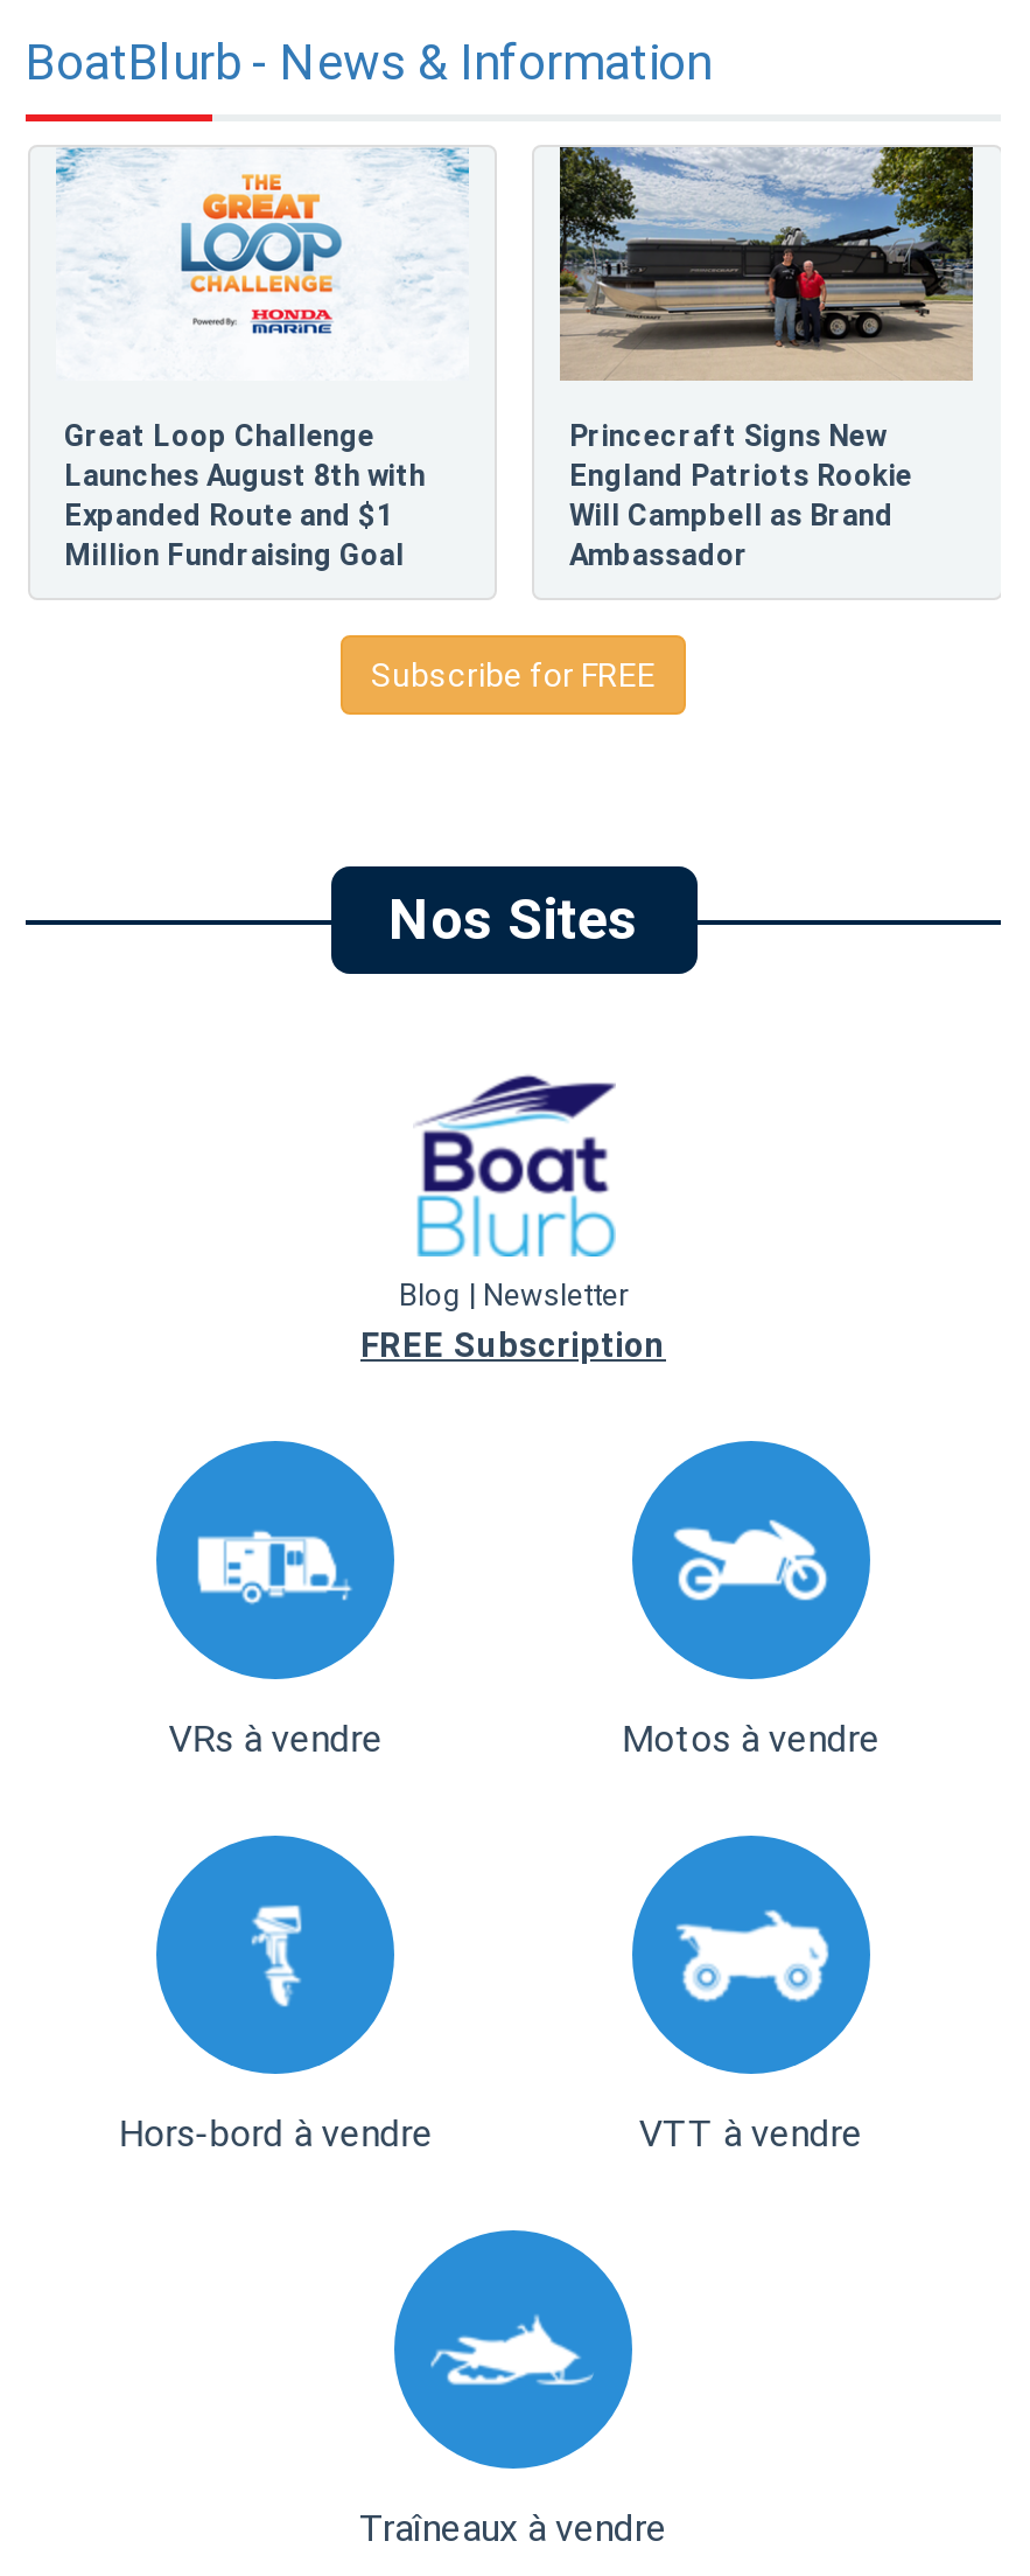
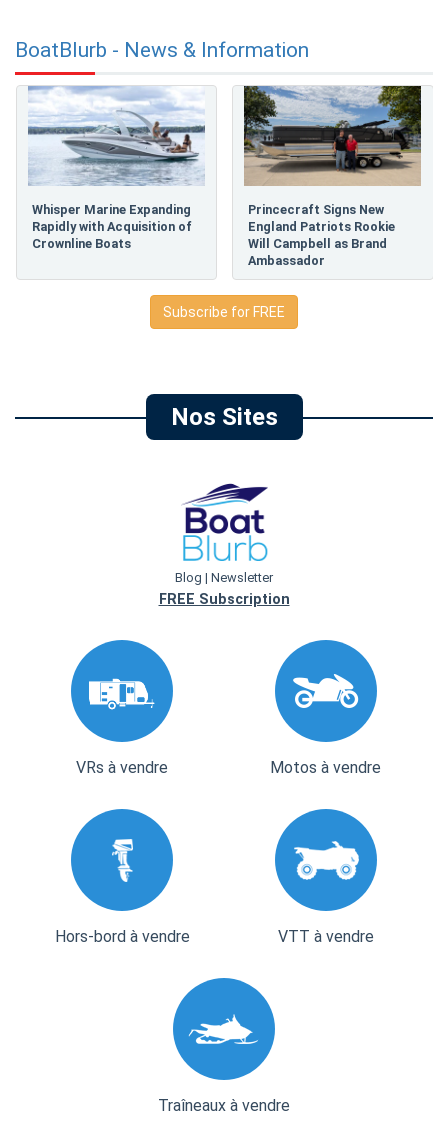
- [image]
- Great Loop Challenge
- Launches August 8th with
- Expanded Route and $1
- Million Fundraising Goal
+ [image]
+ Whisper Marine Expanding
+ Rapidly with Acquisition of
+ Crownline Boats
